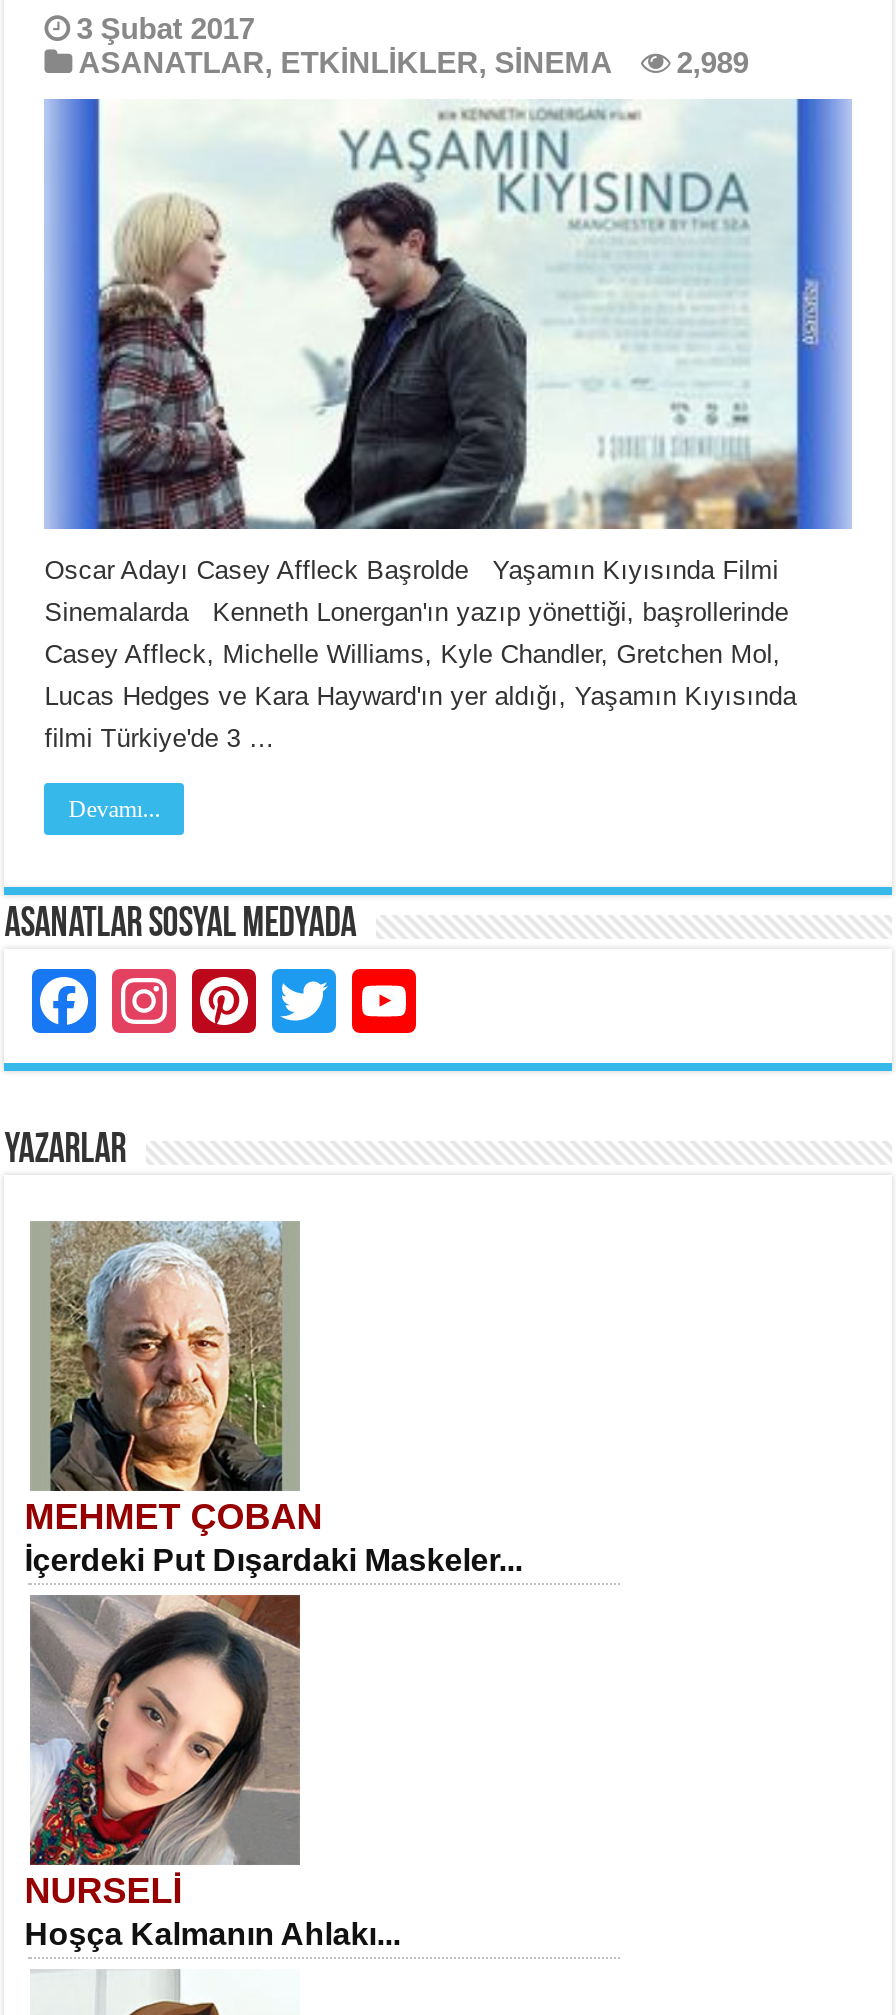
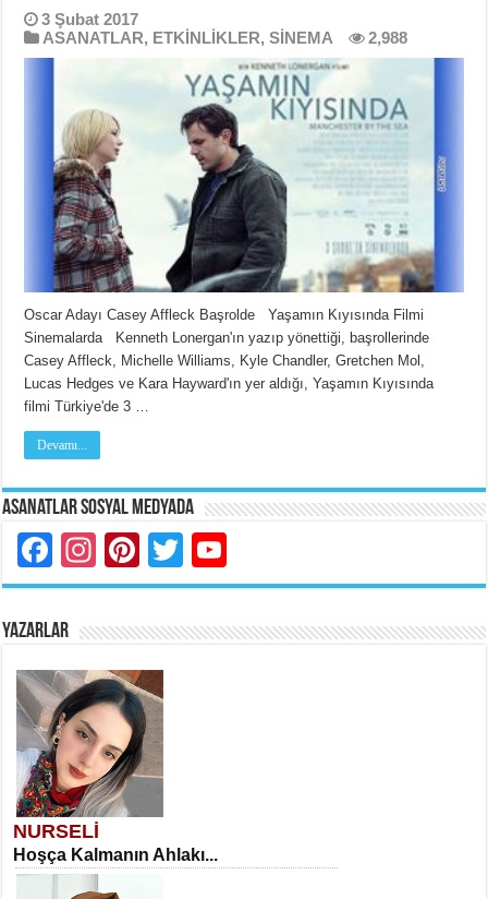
- ASANATLAR, ETKİNLİKLER, SİNEMA 2,989
+ ASANATLAR, ETKİNLİKLER, SİNEMA 2,988

- [image]
- MEHMET ÇOBAN
- İçerdeki Put Dışardaki Maskeler...
